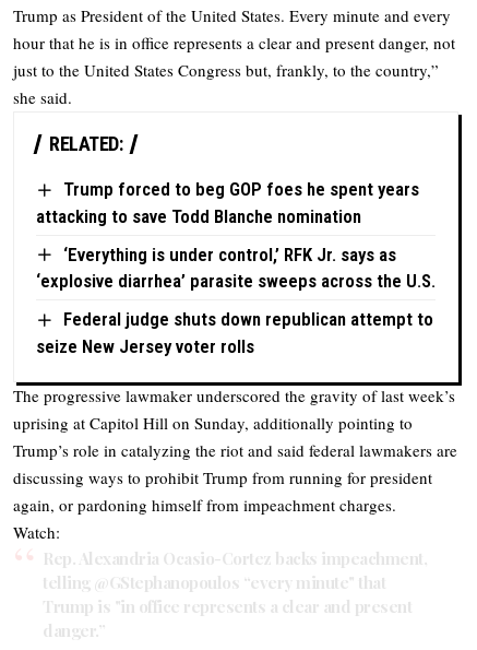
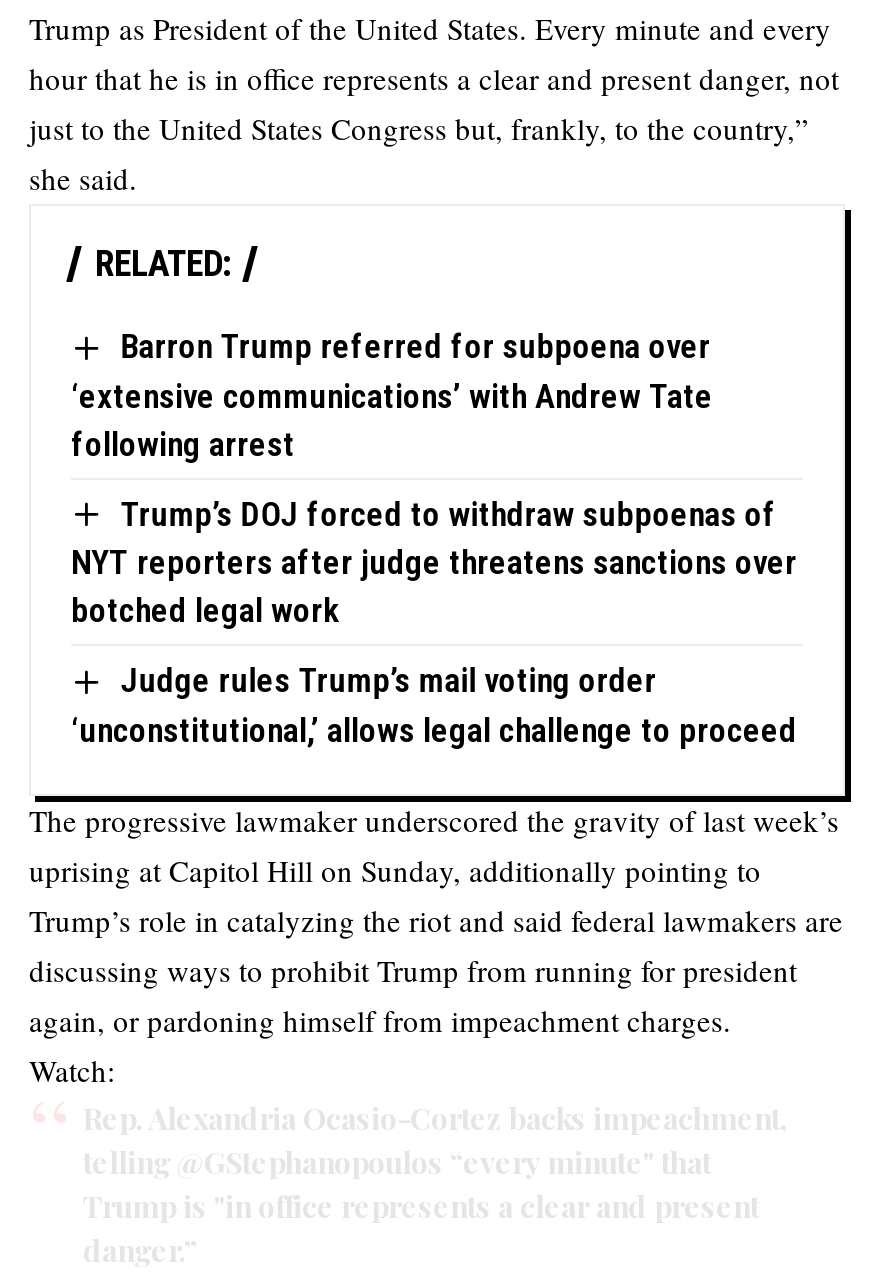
- Trump forced to beg GOP foes he spent years
- attacking to save Todd Blanche nomination
+ Barron Trump referred for subpoena over
+ ‘extensive communications’ with Andrew Tate
+ following arrest

- ‘Everything is under control,’ RFK Jr. says as
- ‘explosive diarrhea’ parasite sweeps across the U.S.
+ Trump’s DOJ forced to withdraw subpoenas of
+ NYT reporters after judge threatens sanctions over
+ botched legal work

- Federal judge shuts down republican attempt to
- seize New Jersey voter rolls
+ Judge rules Trump’s mail voting order
+ ‘unconstitutional,’ allows legal challenge to proceed
